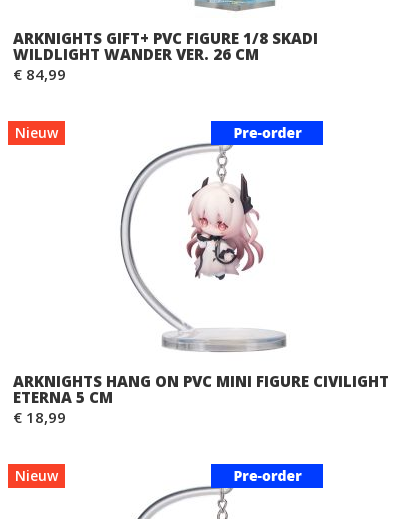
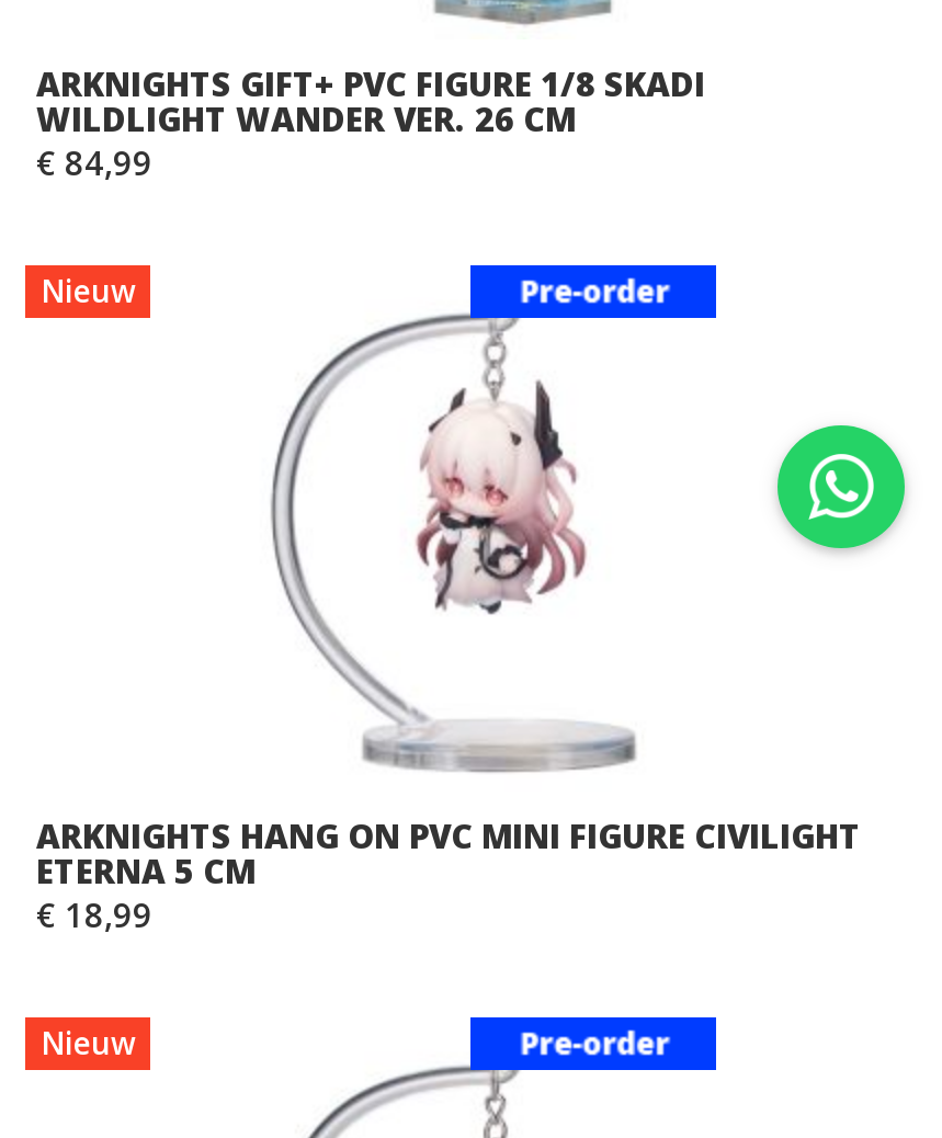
+ [image]
